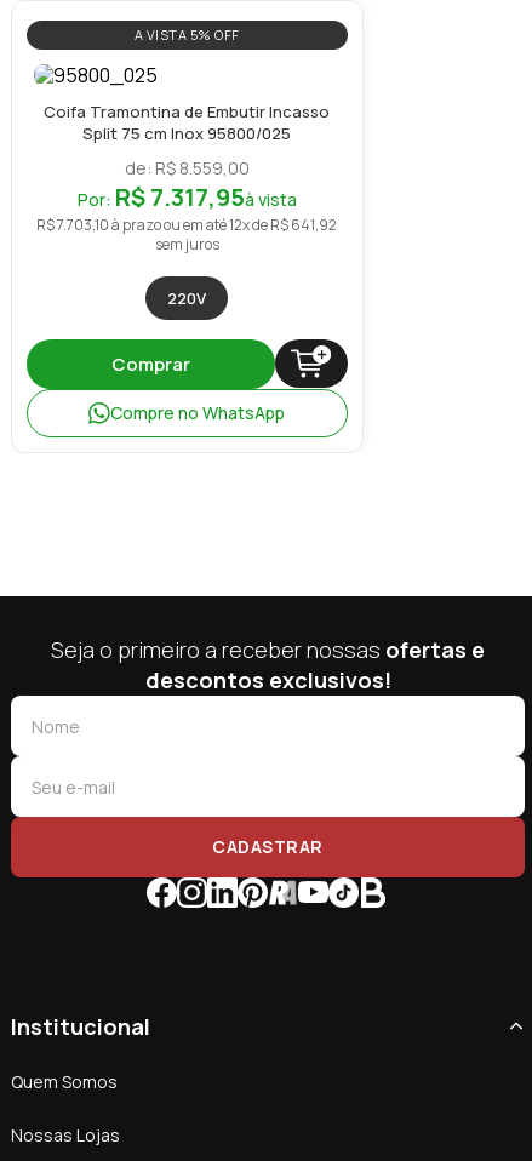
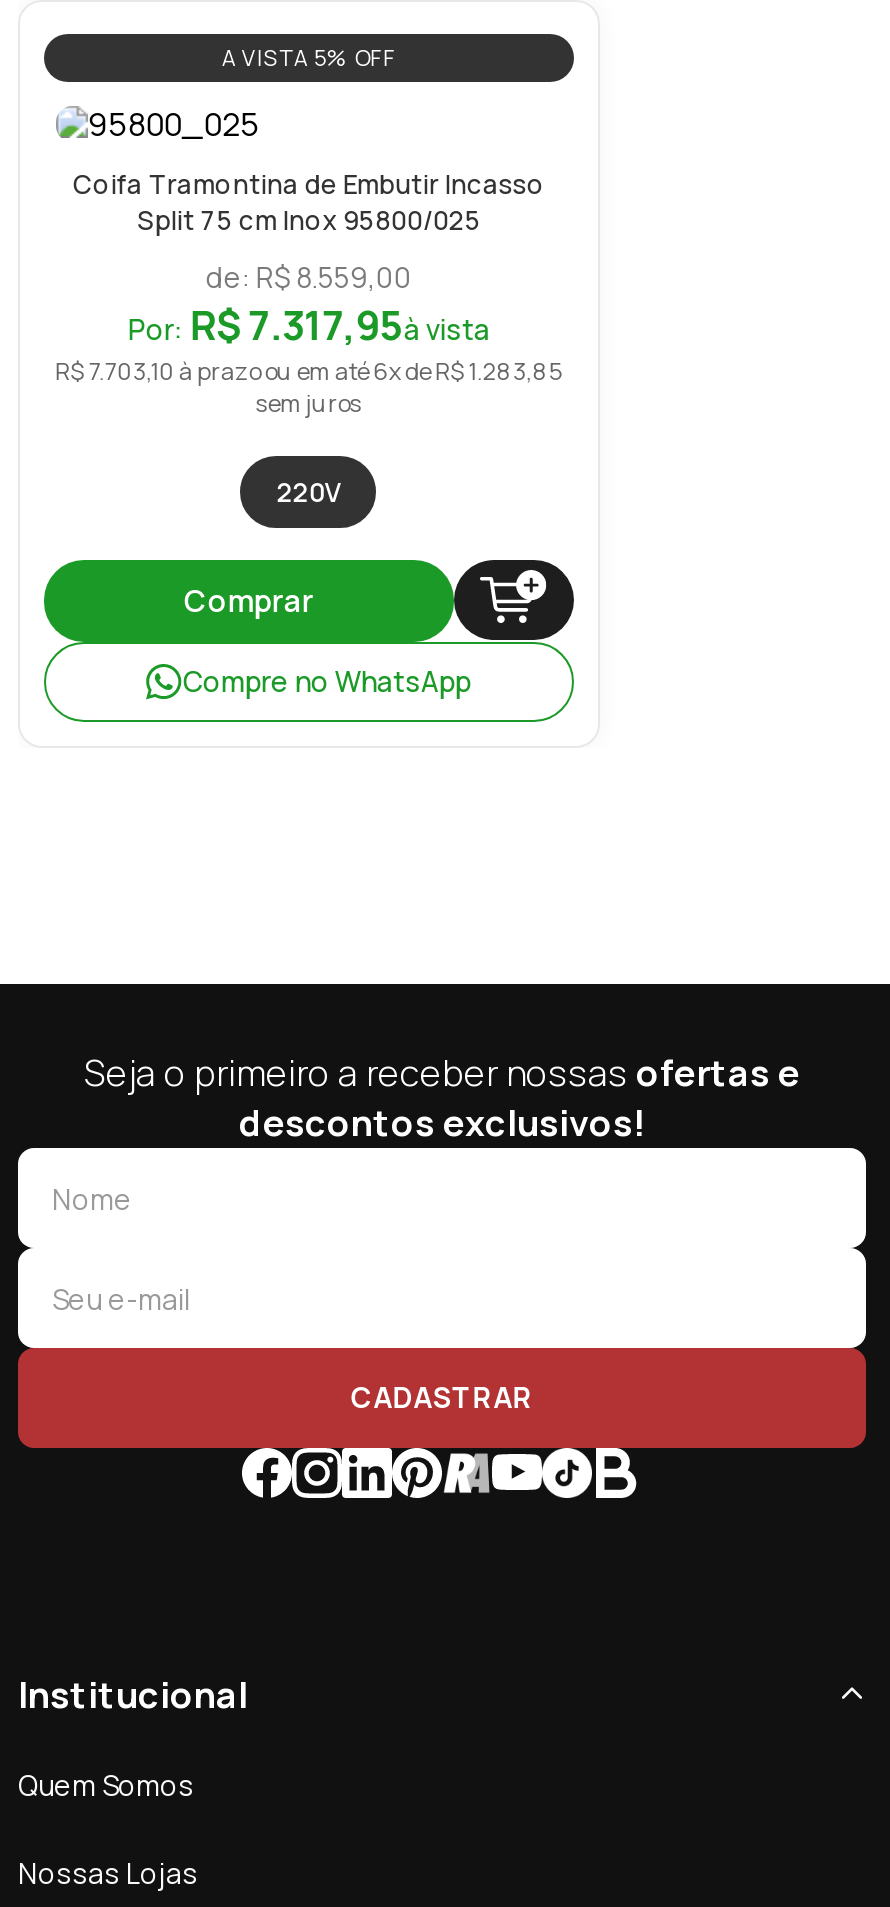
- R$ 7.703 10 à prazo ou em até 12x de R$ 641,92
+ R$ 7.703 10 à prazo ou em até 6x de R$ 1.283,85
